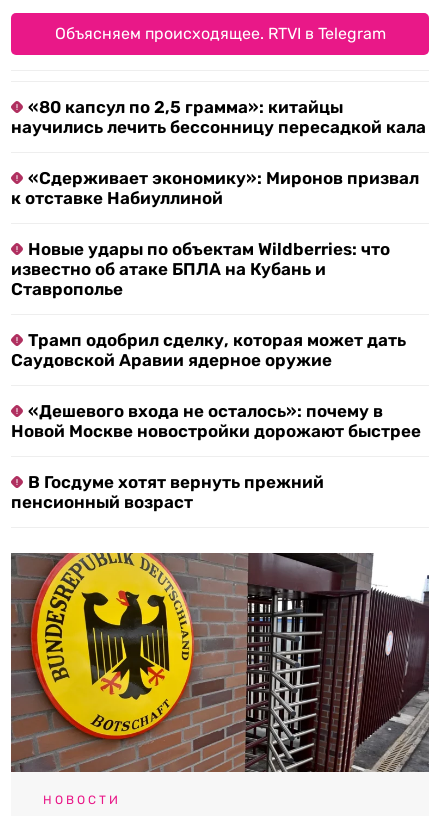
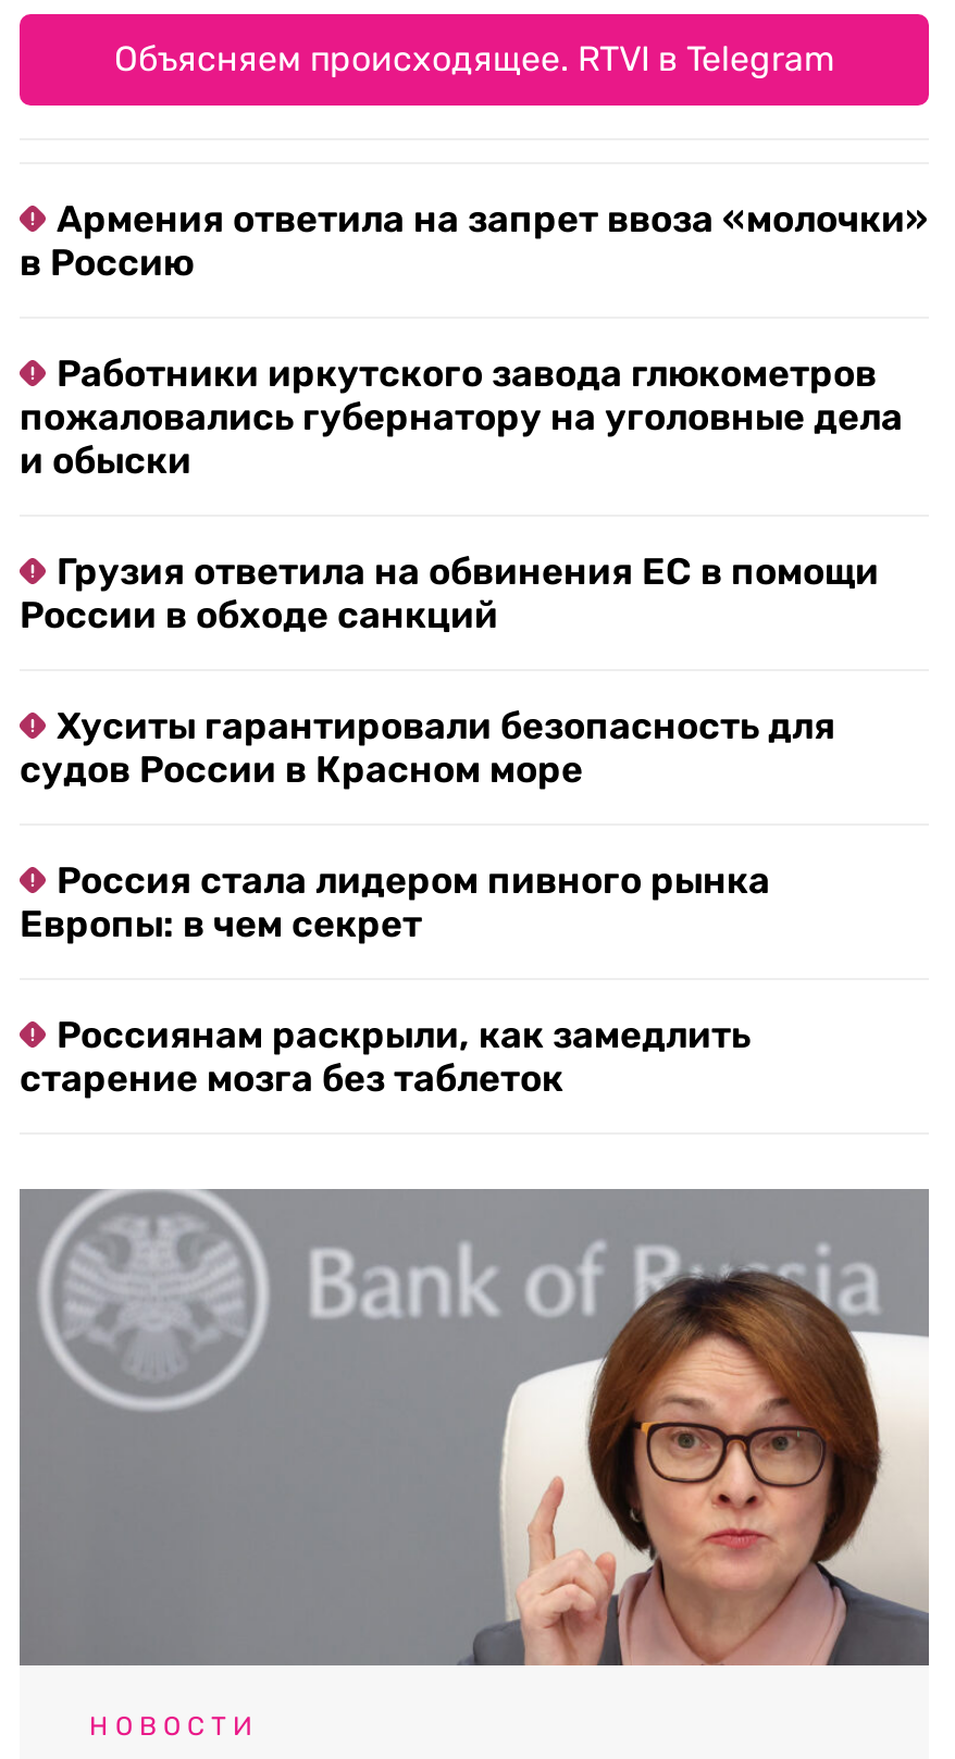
- «80 капсул по 2,5 грамма»: китайцы
- научились лечить бессонницу пересадкой кала
+ Армения ответила на запрет ввоза «молочки»
+ в Россию

- «Сдерживает экономику»: Миронов призвал
- к отставке Набиуллиной
+ Работники иркутского завода глюкометров
+ пожаловались губернатору на уголовные дела
+ и обыски

- Новые удары по объектам Wildberries: что
- известно об атаке БПЛА на Кубань и
- Ставрополье
+ Грузия ответила на обвинения ЕС в помощи
+ России в обходе санкций

- Трамп одобрил сделку, которая может дать
- Саудовской Аравии ядерное оружие
+ Хуситы гарантировали безопасность для
+ судов России в Красном море

- «Дешевого входа не осталось»: почему в
- Новой Москве новостройки дорожают быстрее
+ Россия стала лидером пивного рынка
+ Европы: в чем секрет

- В Госдуме хотят вернуть прежний
- пенсионный возраст
+ Россиянам раскрыли, как замедлить
+ старение мозга без таблеток

- [image]
+ [image]
